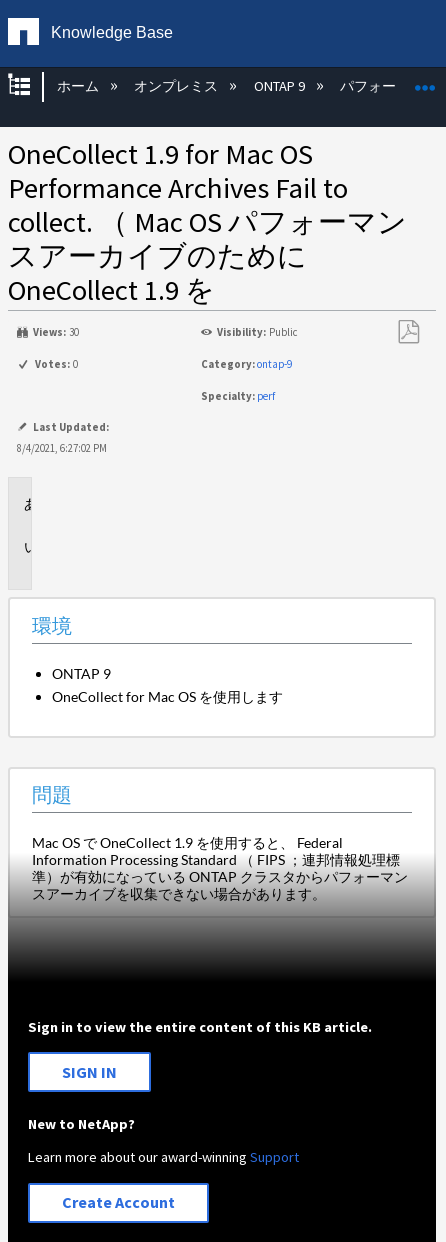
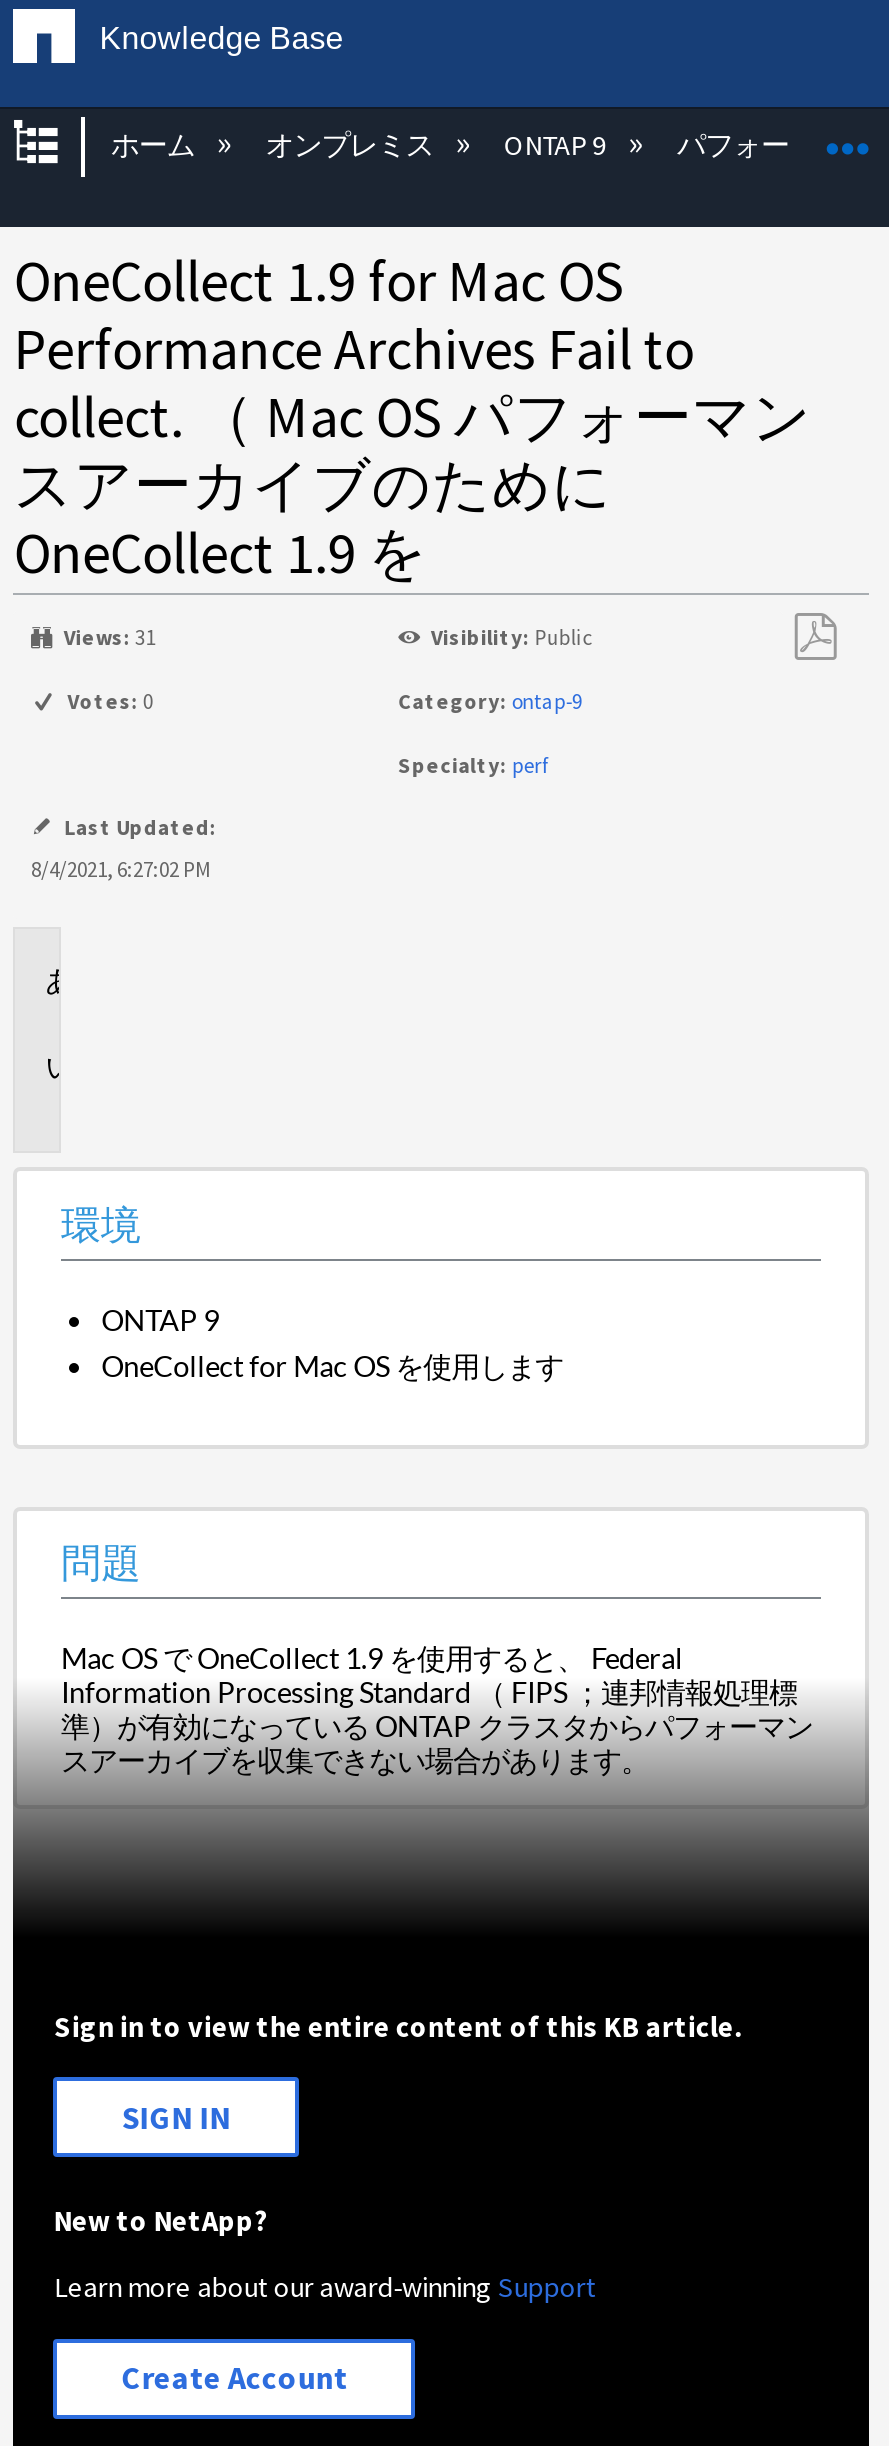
- Views: 30
+ Views: 31
